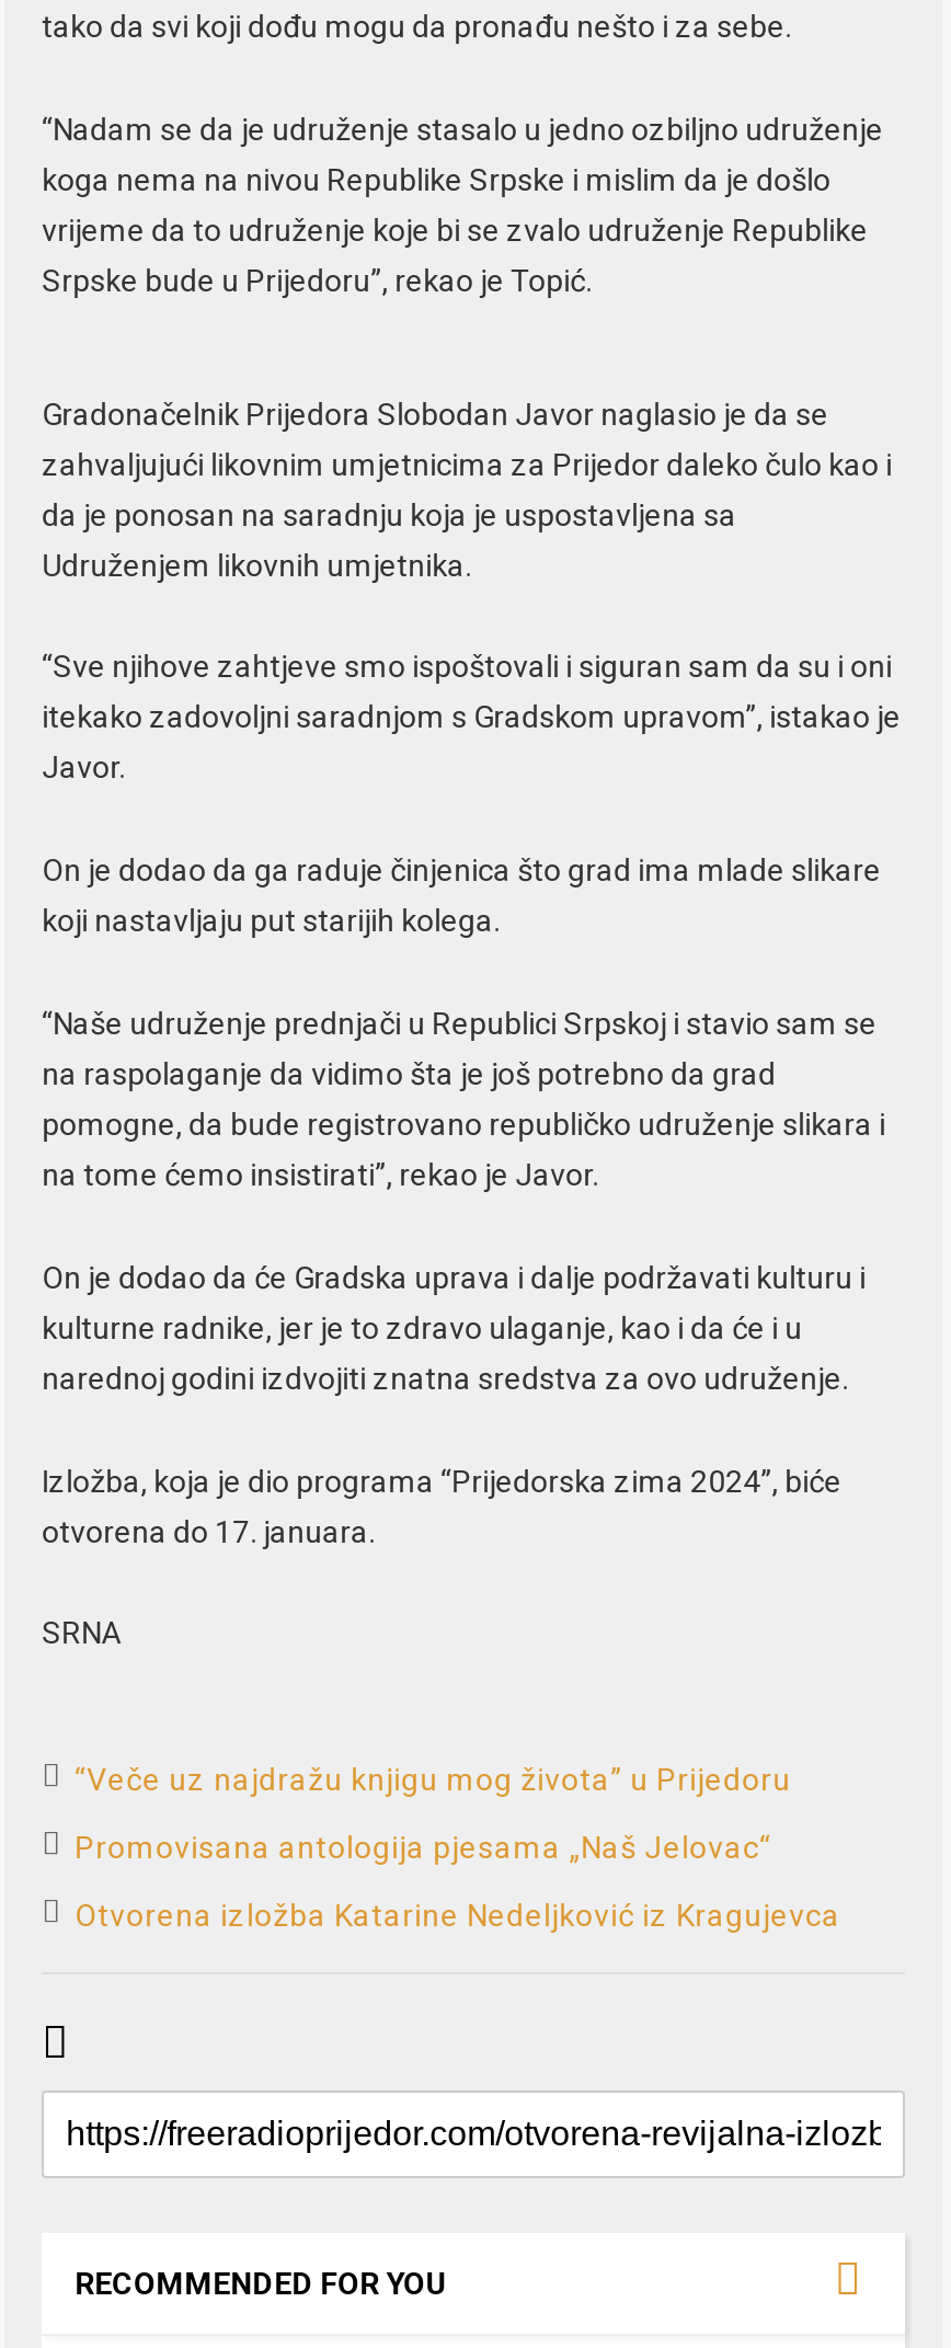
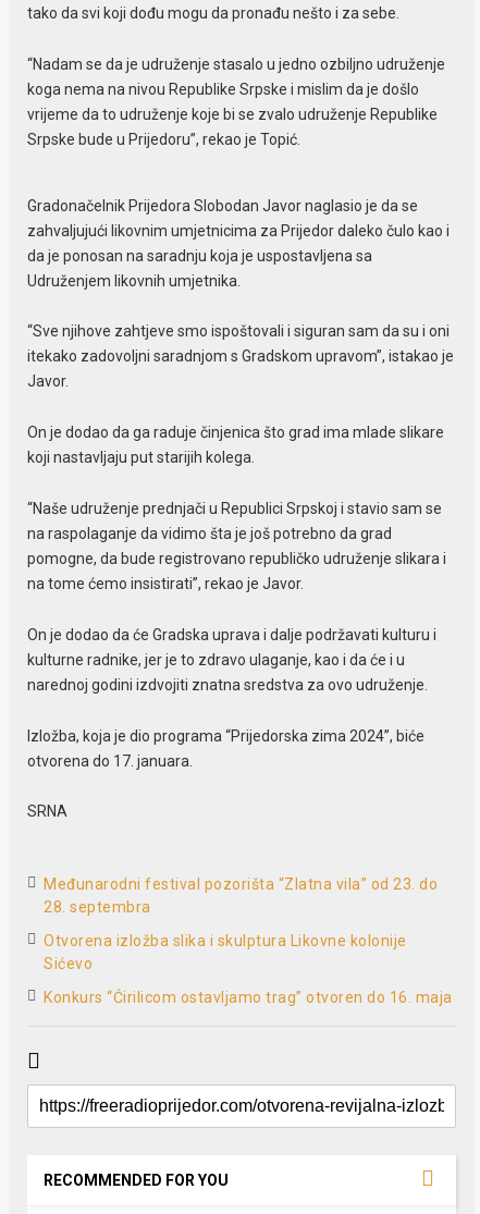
- “Veče uz najdražu knjigu mog života” u Prijedoru
+ Međunarodni festival pozorišta “Zlatna vila” od 23. do
+ 28. septembra

- Promovisana antologija pjesama „Naš Jelovac“
+ Otvorena izložba slika i skulptura Likovne kolonije
+ Sićevo

- Otvorena izložba Katarine Nedeljković iz Kragujevca
+ Konkurs “Ćirilicom ostavljamo trag” otvoren do 16. maja
